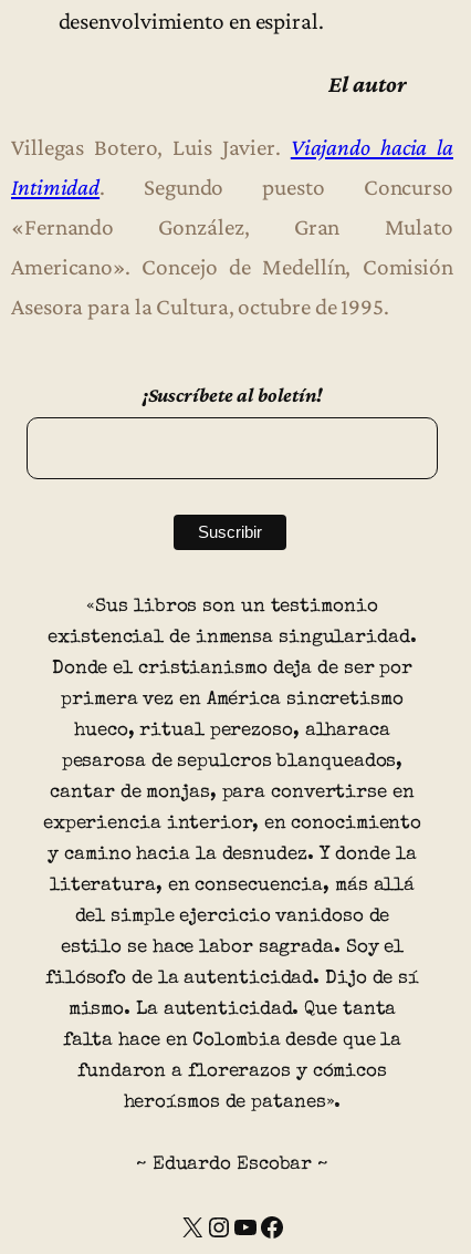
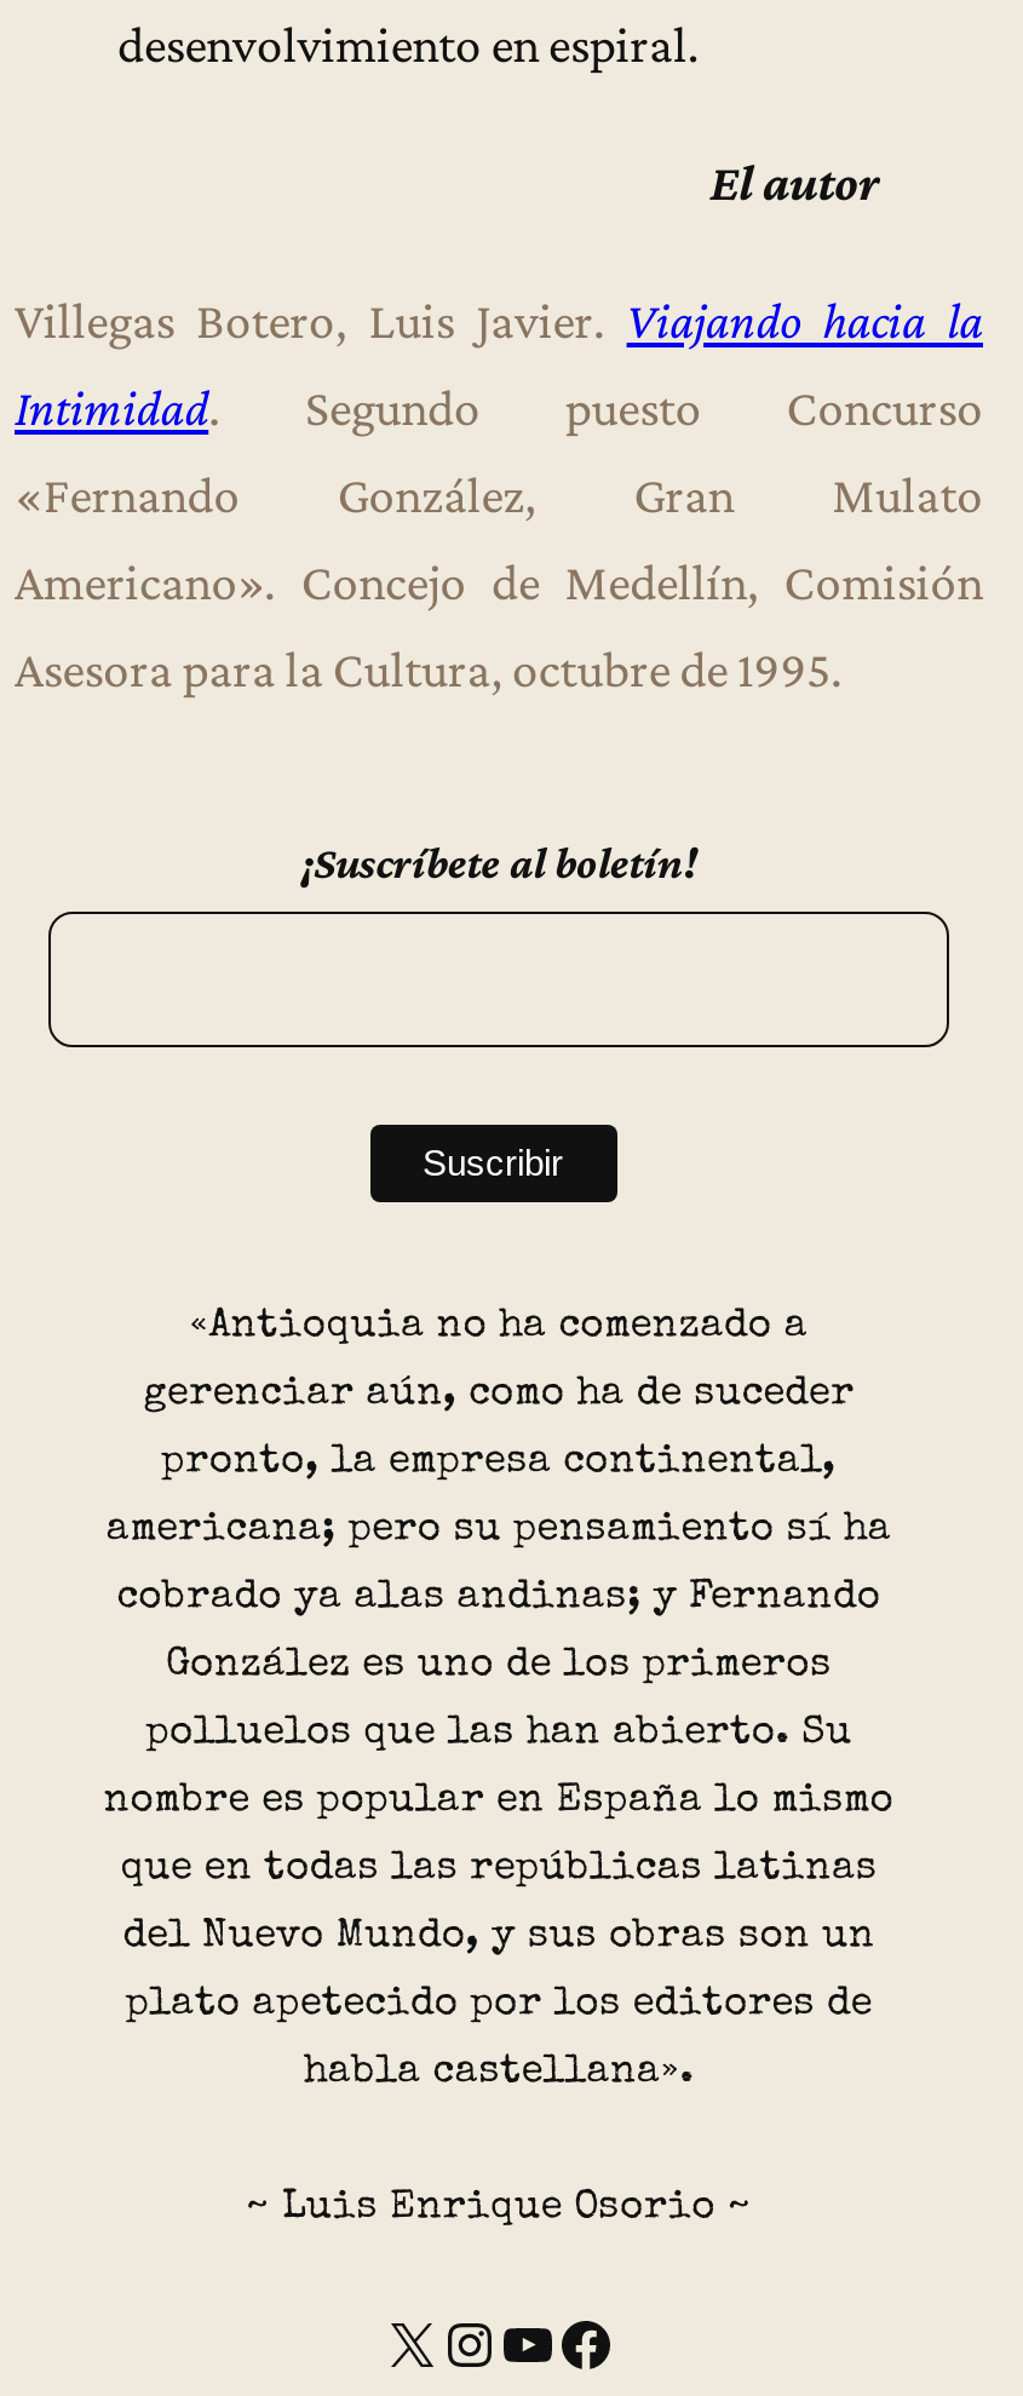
- «Sus libros son un testimonio
- existencial de inmensa singularidad.
- Donde el cristianismo deja de ser por
- primera vez en América sincretismo
- hueco, ritual perezoso, alharaca
- pesarosa de sepulcros blanqueados,
- cantar de monjas, para convertirse en
- experiencia interior, en conocimiento
- y camino hacia la desnudez. Y donde la
- literatura, en consecuencia, más allá
- del simple ejercicio vanidoso de
- estilo se hace labor sagrada. Soy el
- filósofo de la autenticidad. Dijo de sí
- mismo. La autenticidad. Que tanta
- falta hace en Colombia desde que la
- fundaron a florerazos y cómicos
- heroísmos de patanes».
- ~ Eduardo Escobar ~
+ «Antioquia no ha comenzado a
+ gerenciar aún, como ha de suceder
+ pronto, la empresa continental,
+ americana; pero su pensamiento sí ha
+ cobrado ya alas andinas; y Fernando
+ González es uno de los primeros
+ polluelos que las han abierto. Su
+ nombre es popular en España lo mismo
+ que en todas las repúblicas latinas
+ del Nuevo Mundo, y sus obras son un
+ plato apetecido por los editores de
+ habla castellana».
+ ~ Luis Enrique Osorio ~
